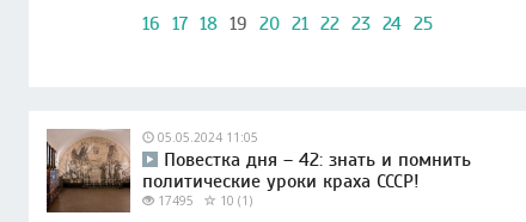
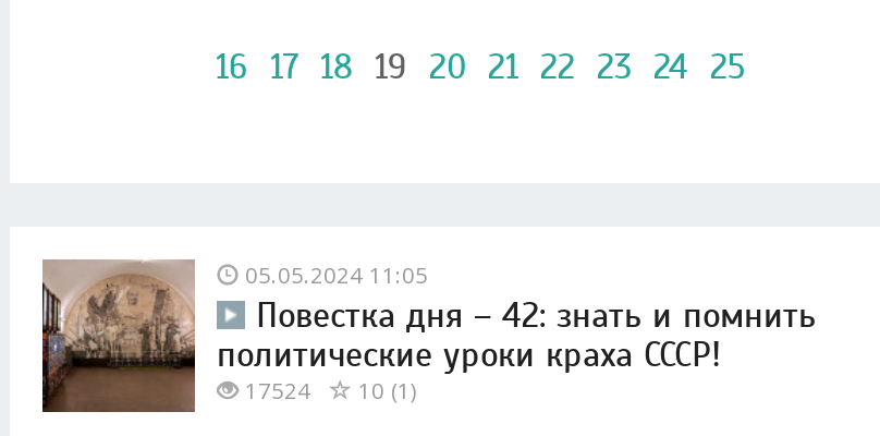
- 17495 10 (1)
+ 17524 10 (1)
